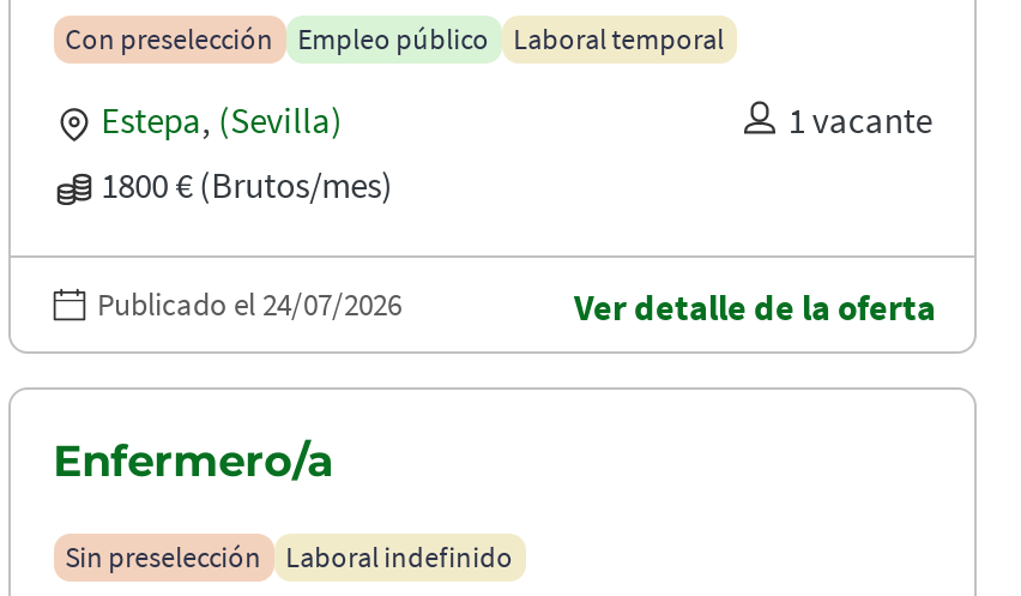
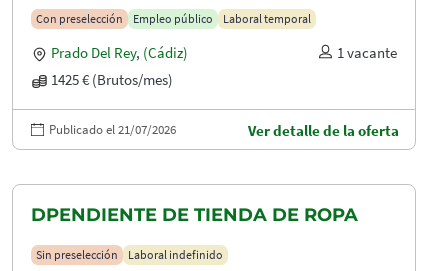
- Estepa, (Sevilla)
+ Prado Del Rey, (Cádiz)

- 1800 € (Brutos/mes)
+ 1425 € (Brutos/mes)

- Publicado el 24/07/2026
+ Publicado el 21/07/2026

- Enfermero/a
+ DPENDIENTE DE TIENDA DE ROPA
